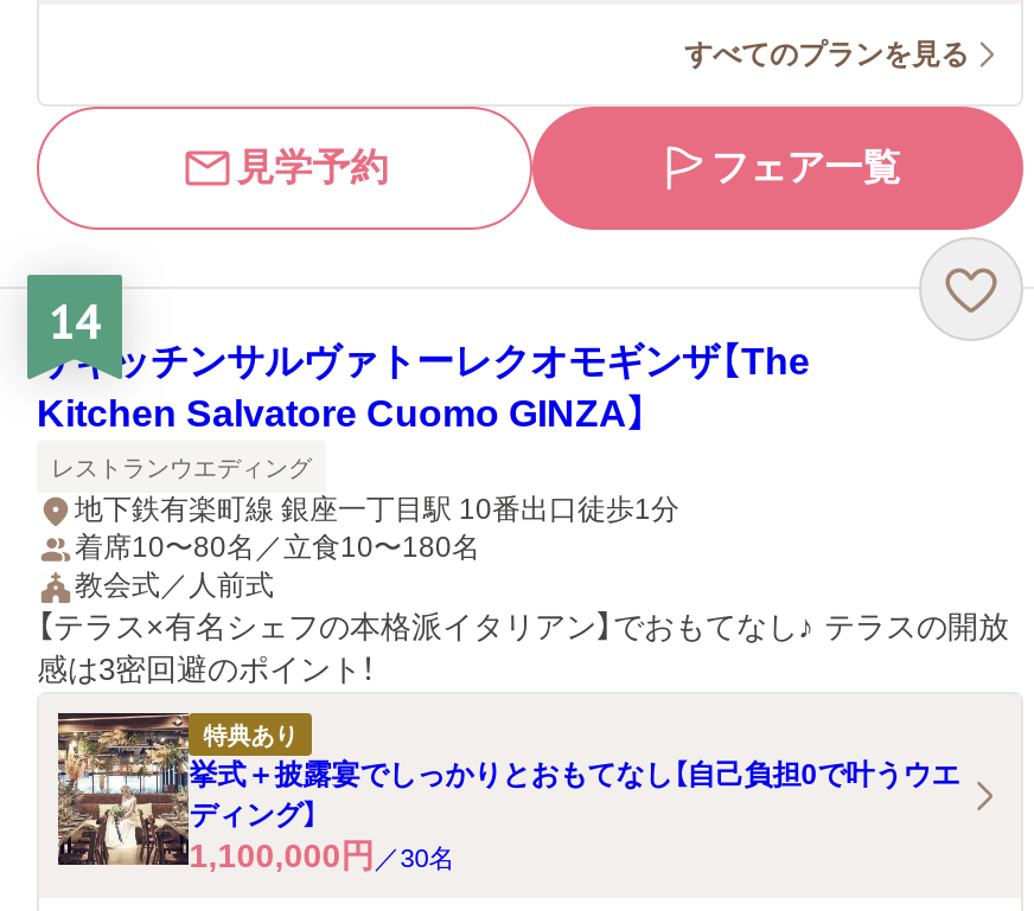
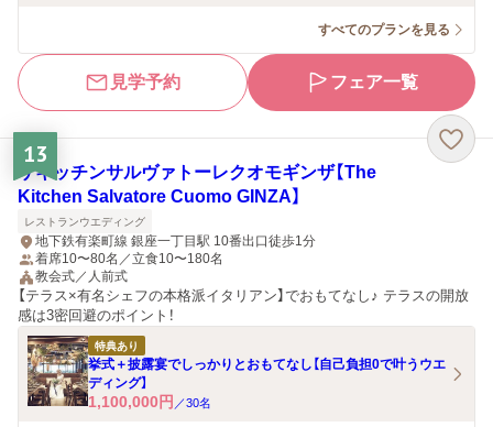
- 14
+ 13
